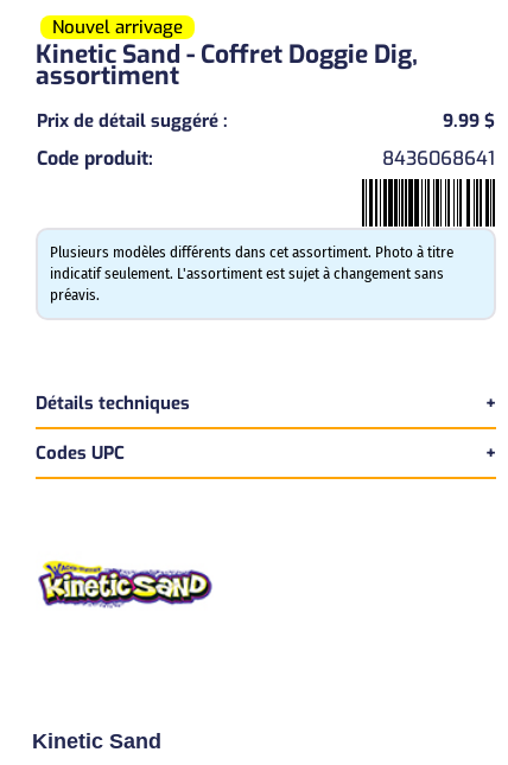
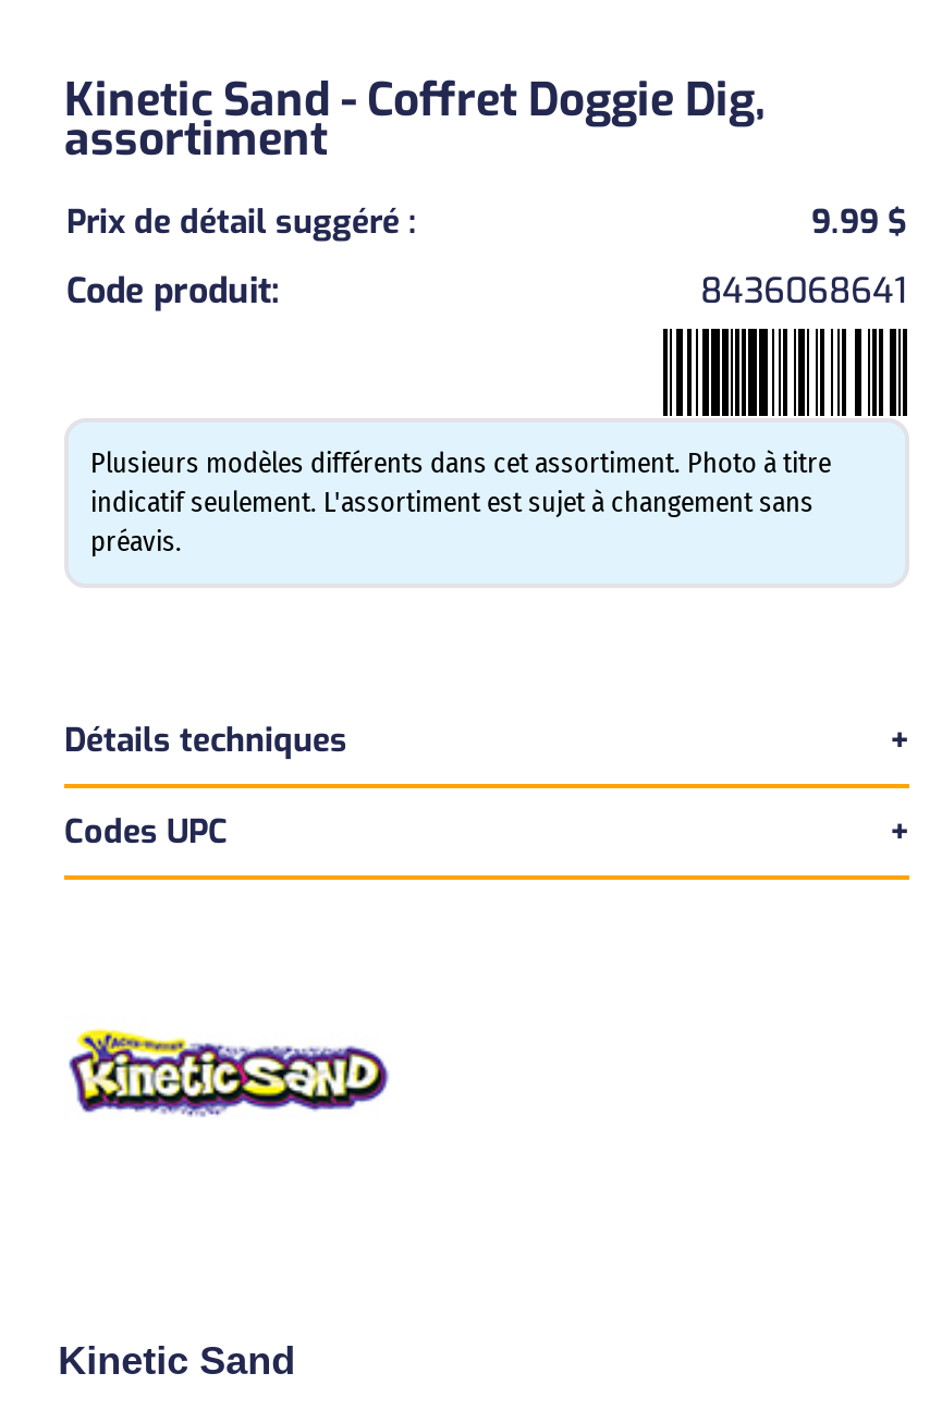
- Nouvel arrivage
